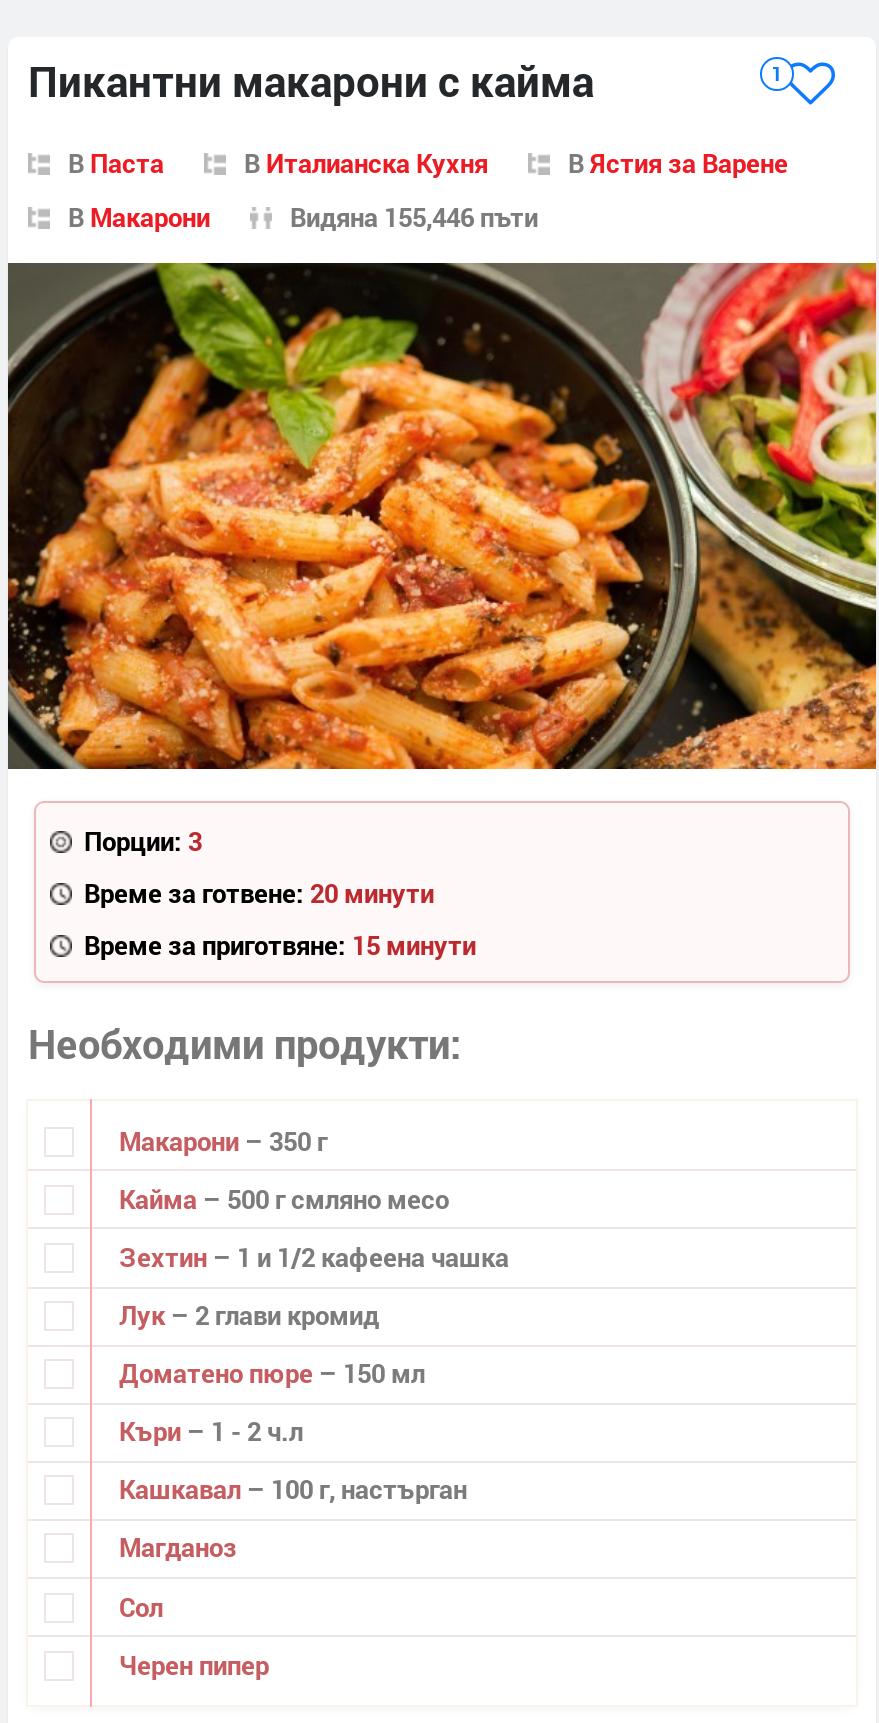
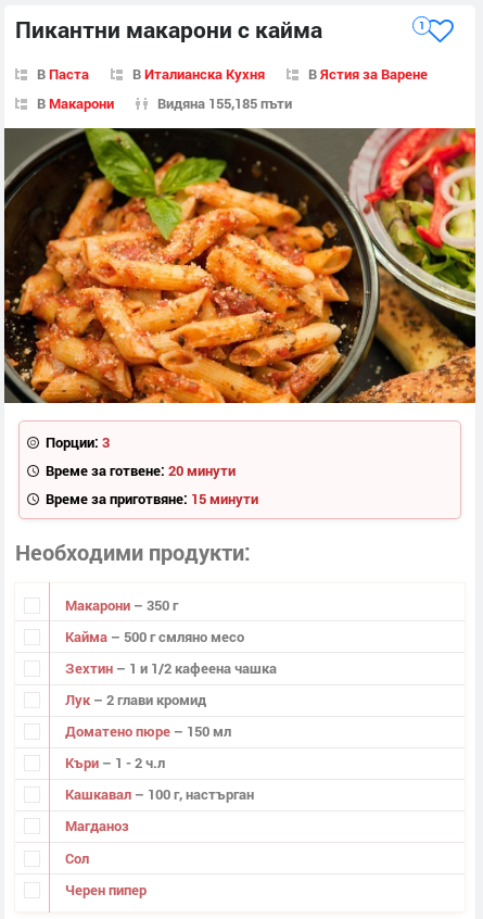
- Видяна 155,446 пъти
+ Видяна 155,185 пъти
